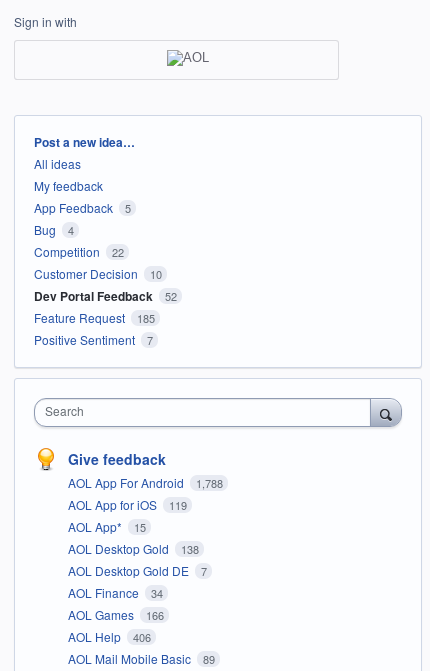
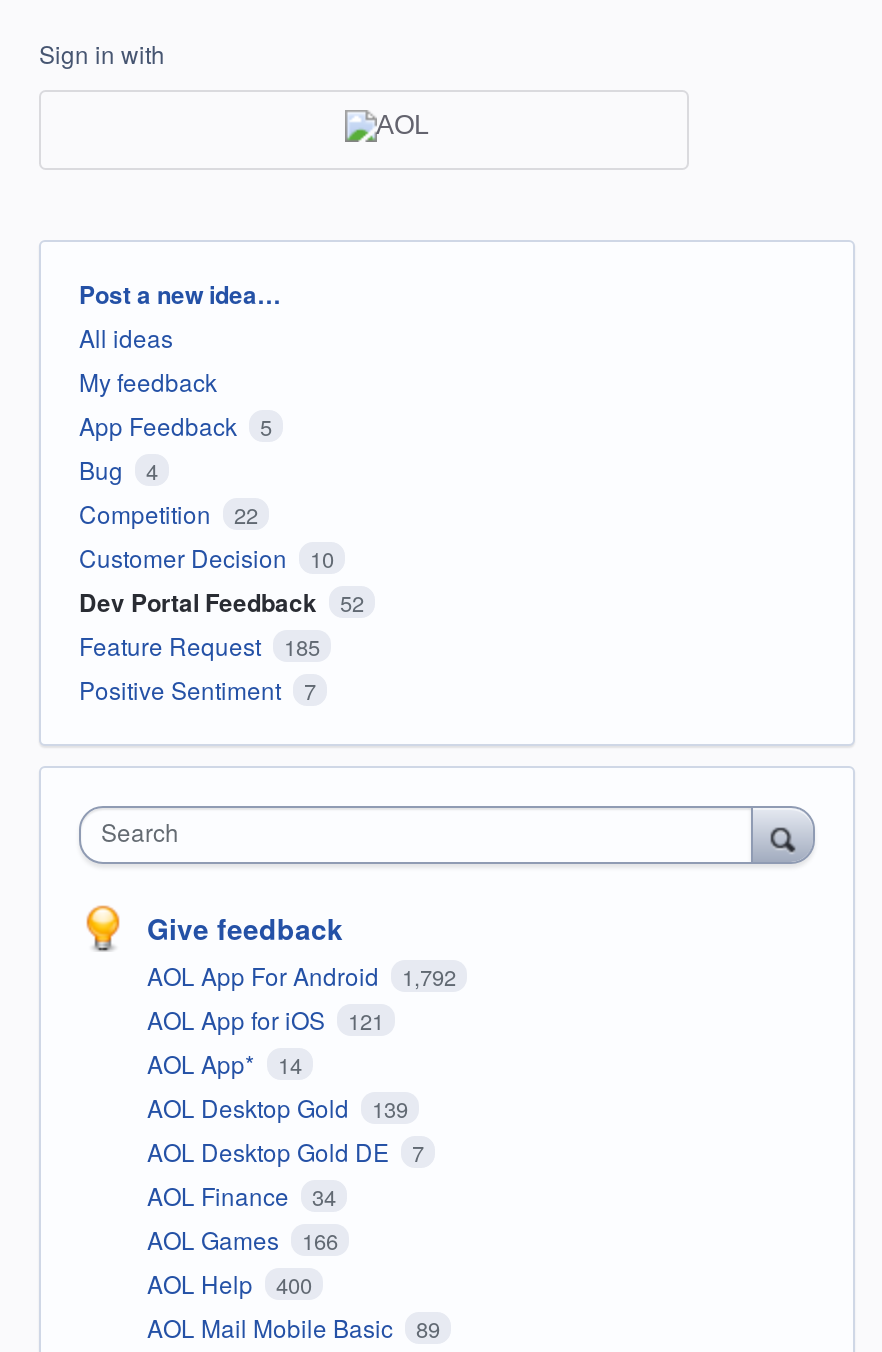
- AOL App For Android 1,788
+ AOL App For Android 1,792

- AOL App for iOS 119
+ AOL App for iOS 121

- AOL App* 15
+ AOL App* 14

- AOL Desktop Gold 138
+ AOL Desktop Gold 139

- AOL Help 406
+ AOL Help 400
